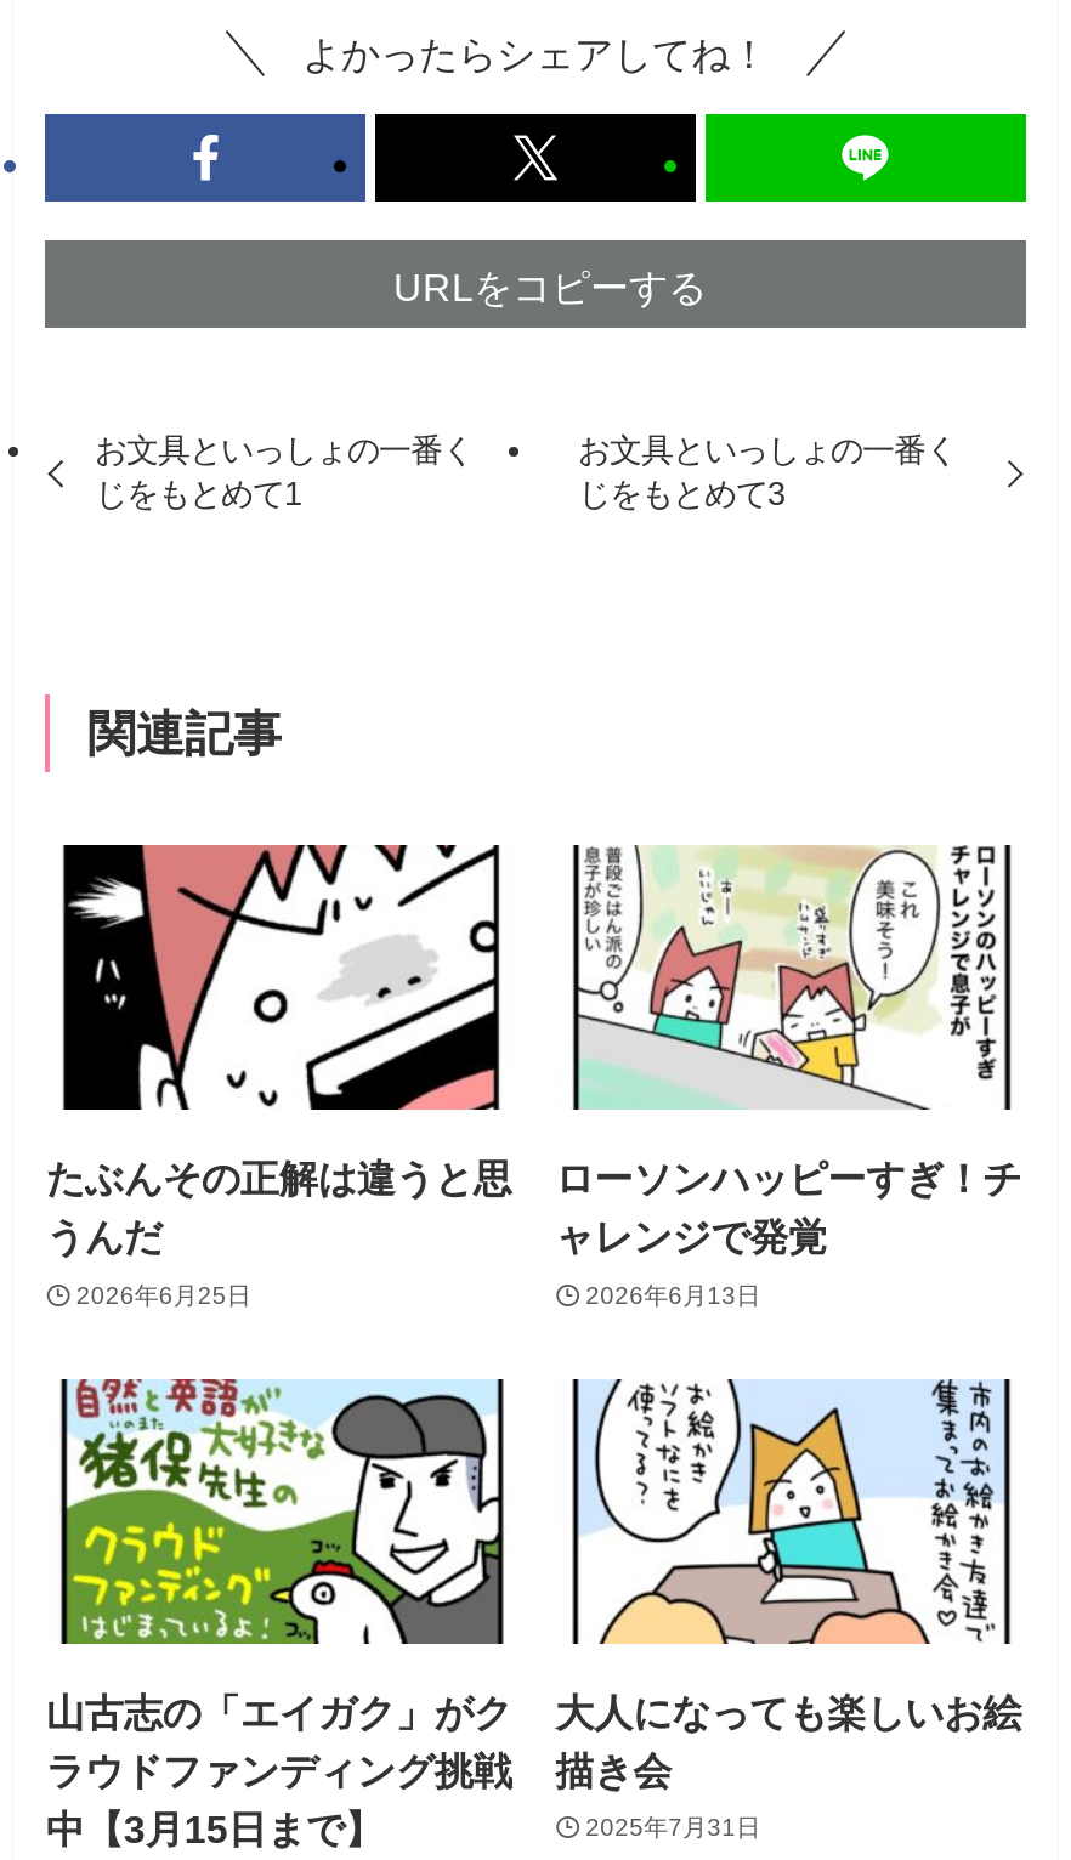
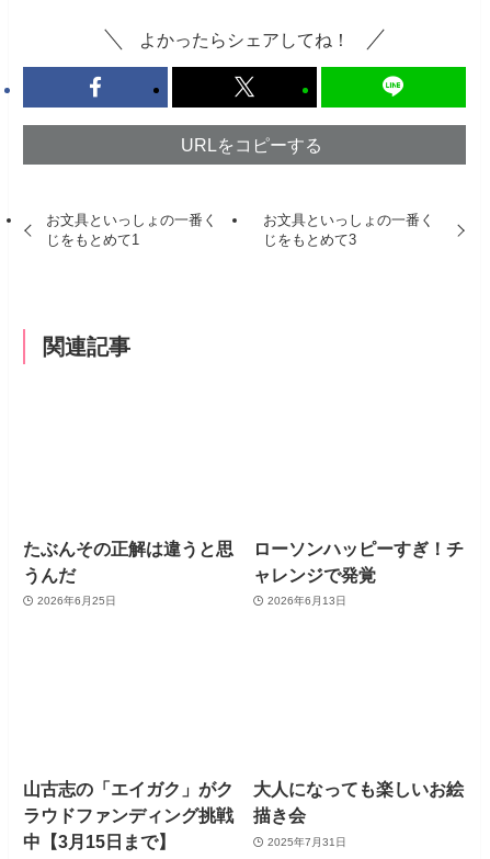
- [image]

- [image]

- [image]

- [image]
